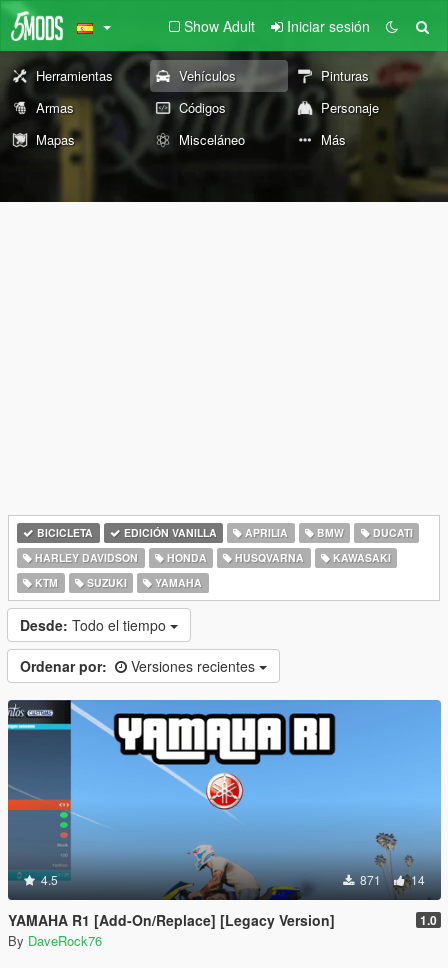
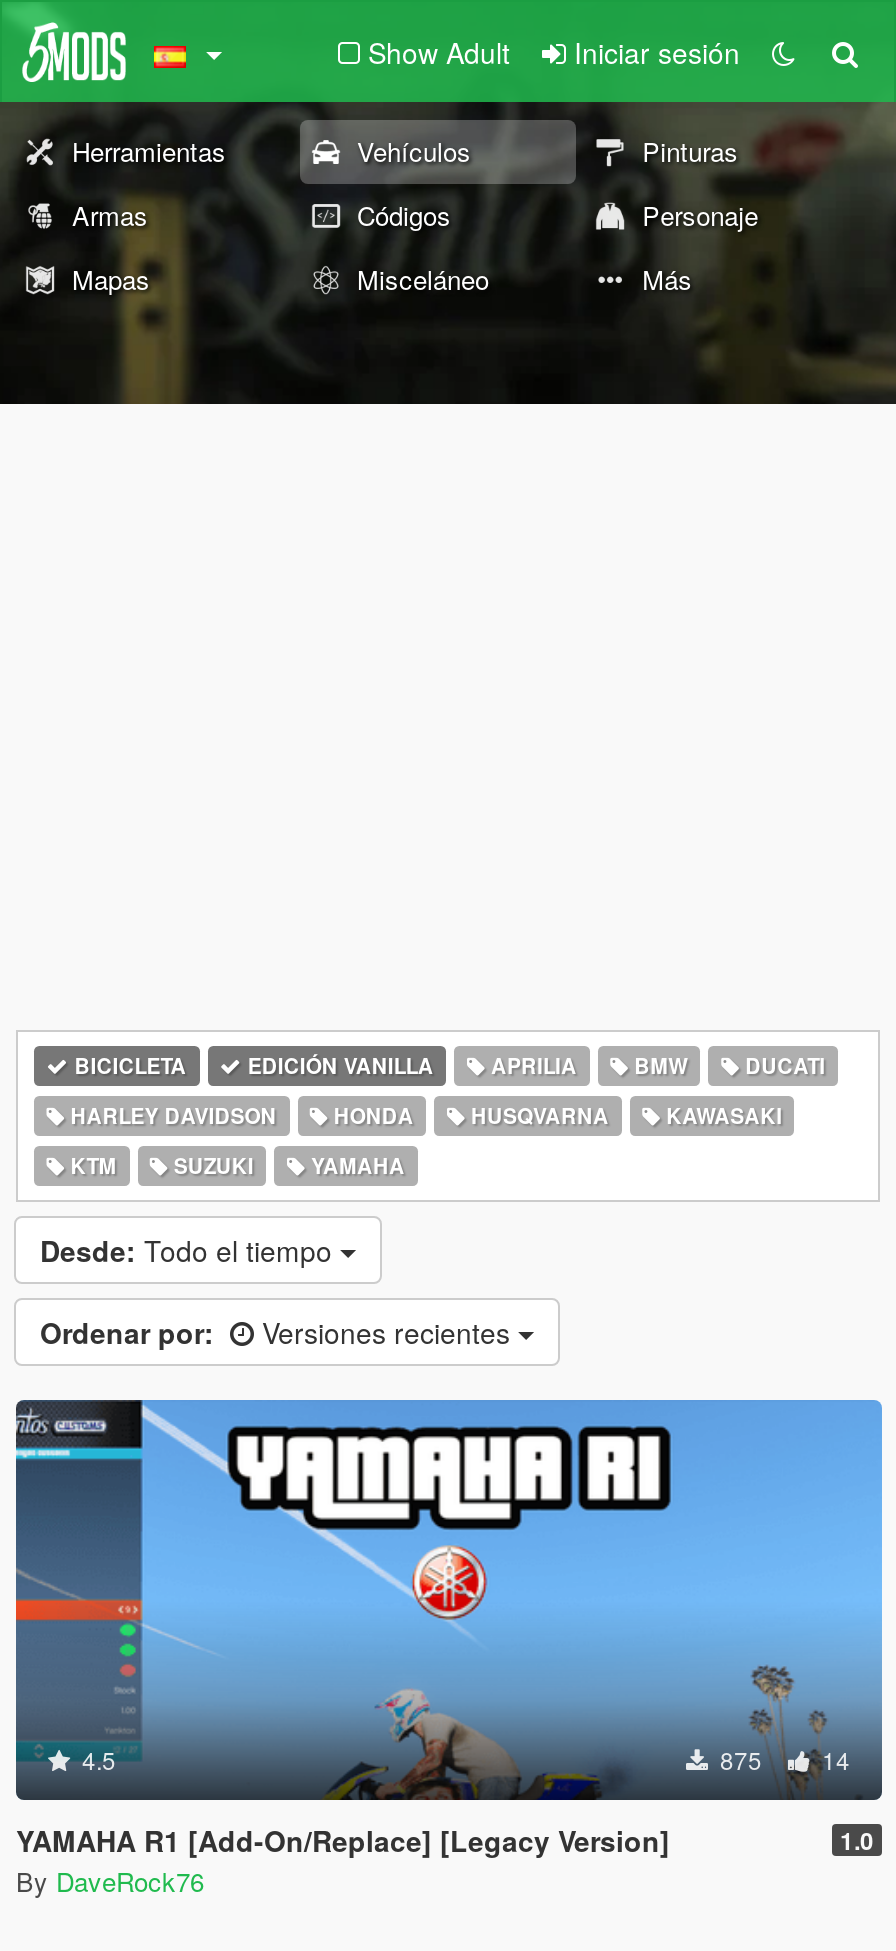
- 871 14
+ 875 14
